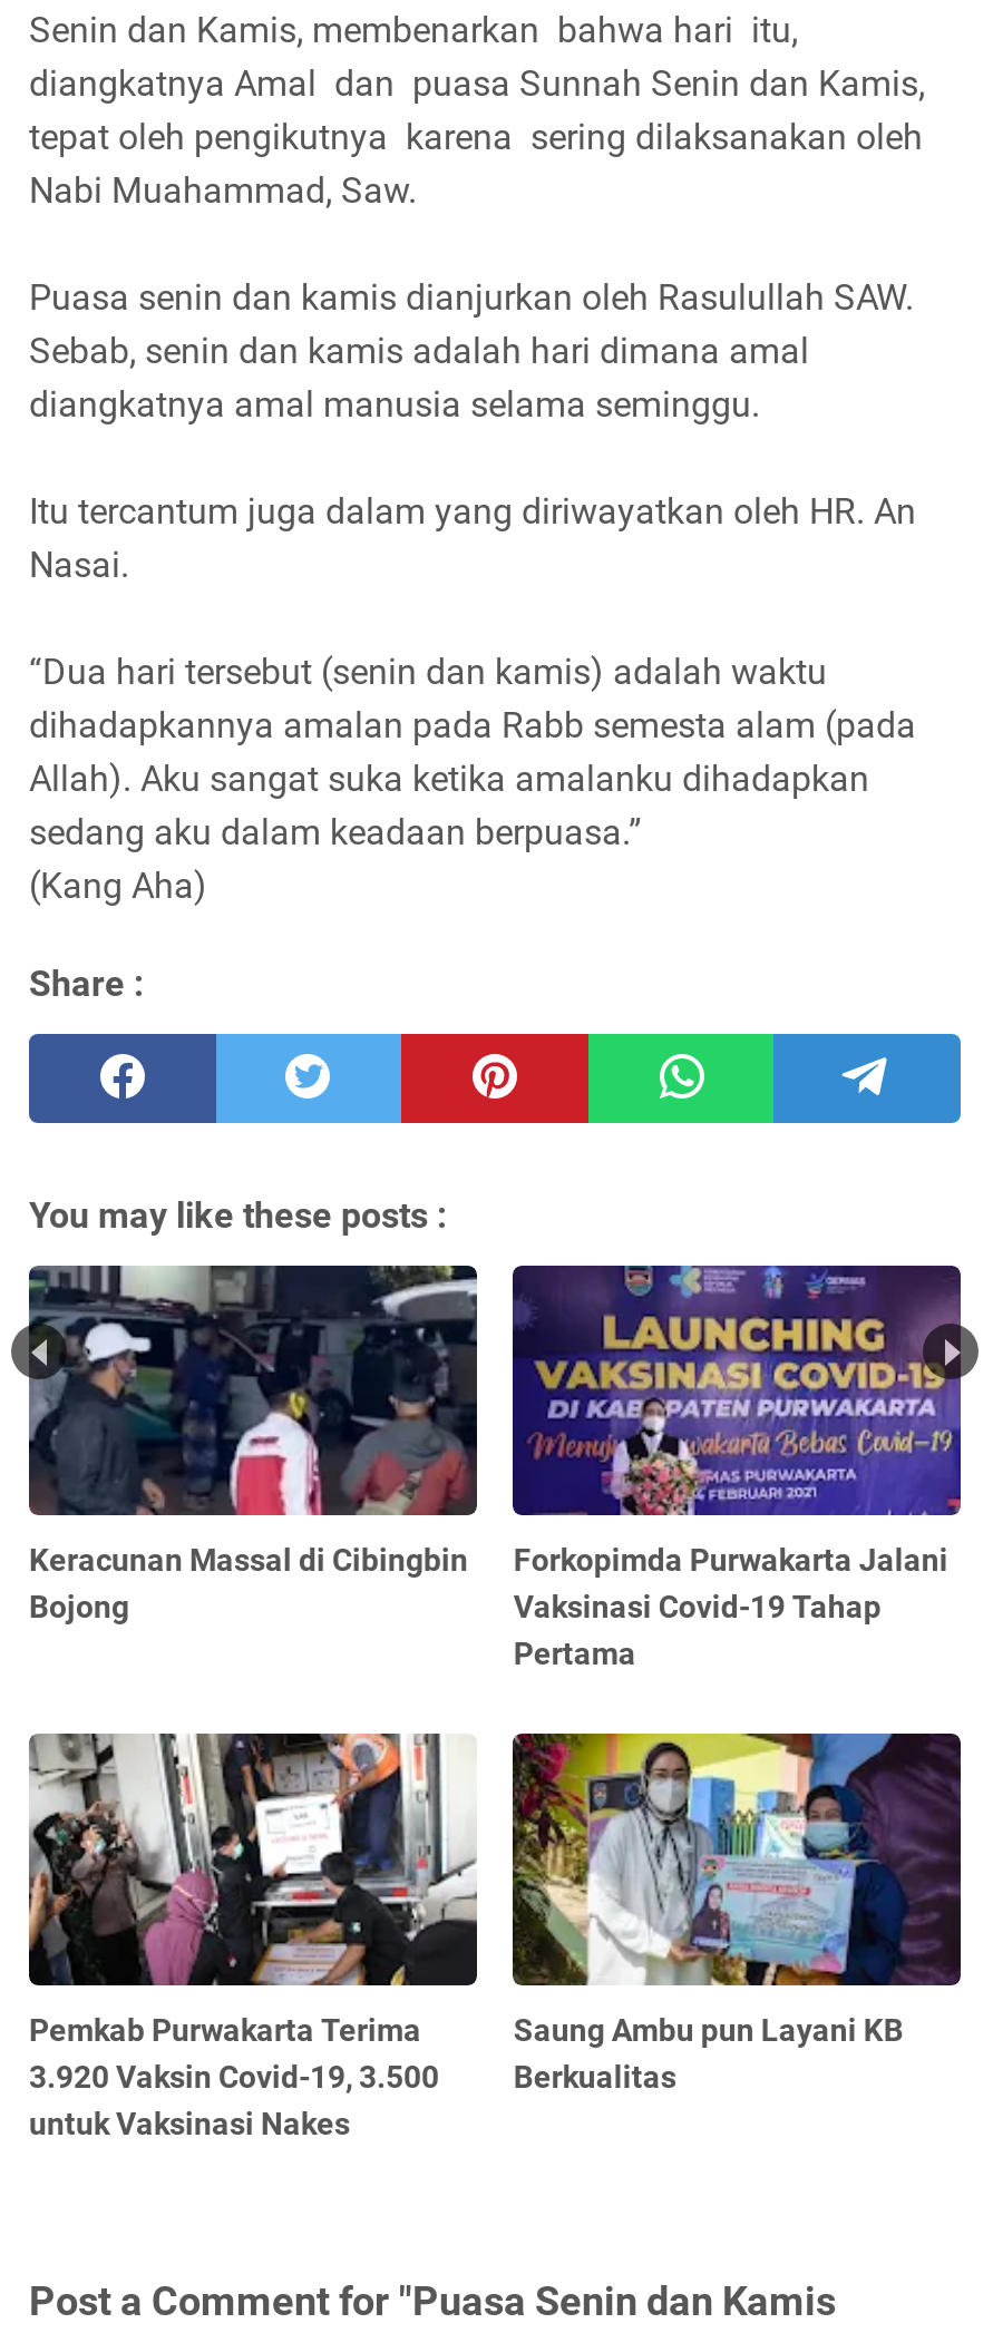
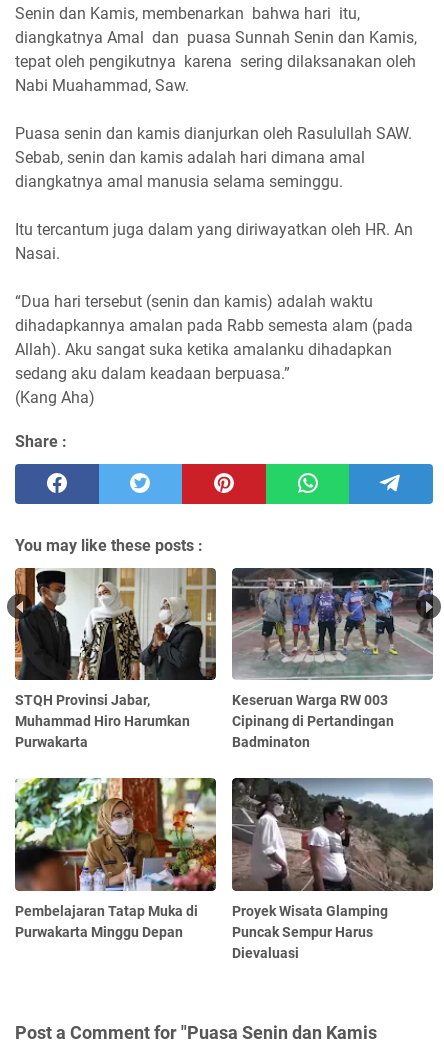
- [image]
- Keracunan Massal di Cibingbin
- Bojong
+ [image]
+ STQH Provinsi Jabar,
+ Muhammad Hiro Harumkan
+ Purwakarta

- [image]
- Forkopimda Purwakarta Jalani
- Vaksinasi Covid-19 Tahap
- Pertama
+ [image]
+ Keseruan Warga RW 003
+ Cipinang di Pertandingan
+ Badminaton

- [image]
- Pemkab Purwakarta Terima
- 3.920 Vaksin Covid-19, 3.500
- untuk Vaksinasi Nakes
+ [image]
+ Pembelajaran Tatap Muka di
+ Purwakarta Minggu Depan

- [image]
- Saung Ambu pun Layani KB
- Berkualitas
+ [image]
+ Proyek Wisata Glamping
+ Puncak Sempur Harus
+ Dievaluasi
